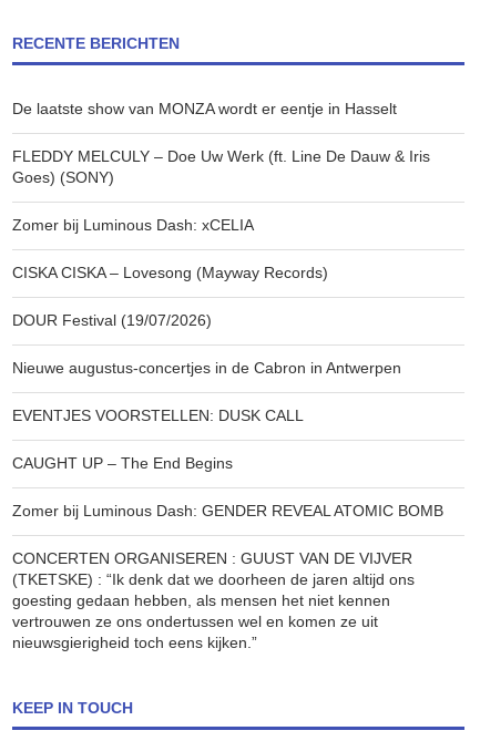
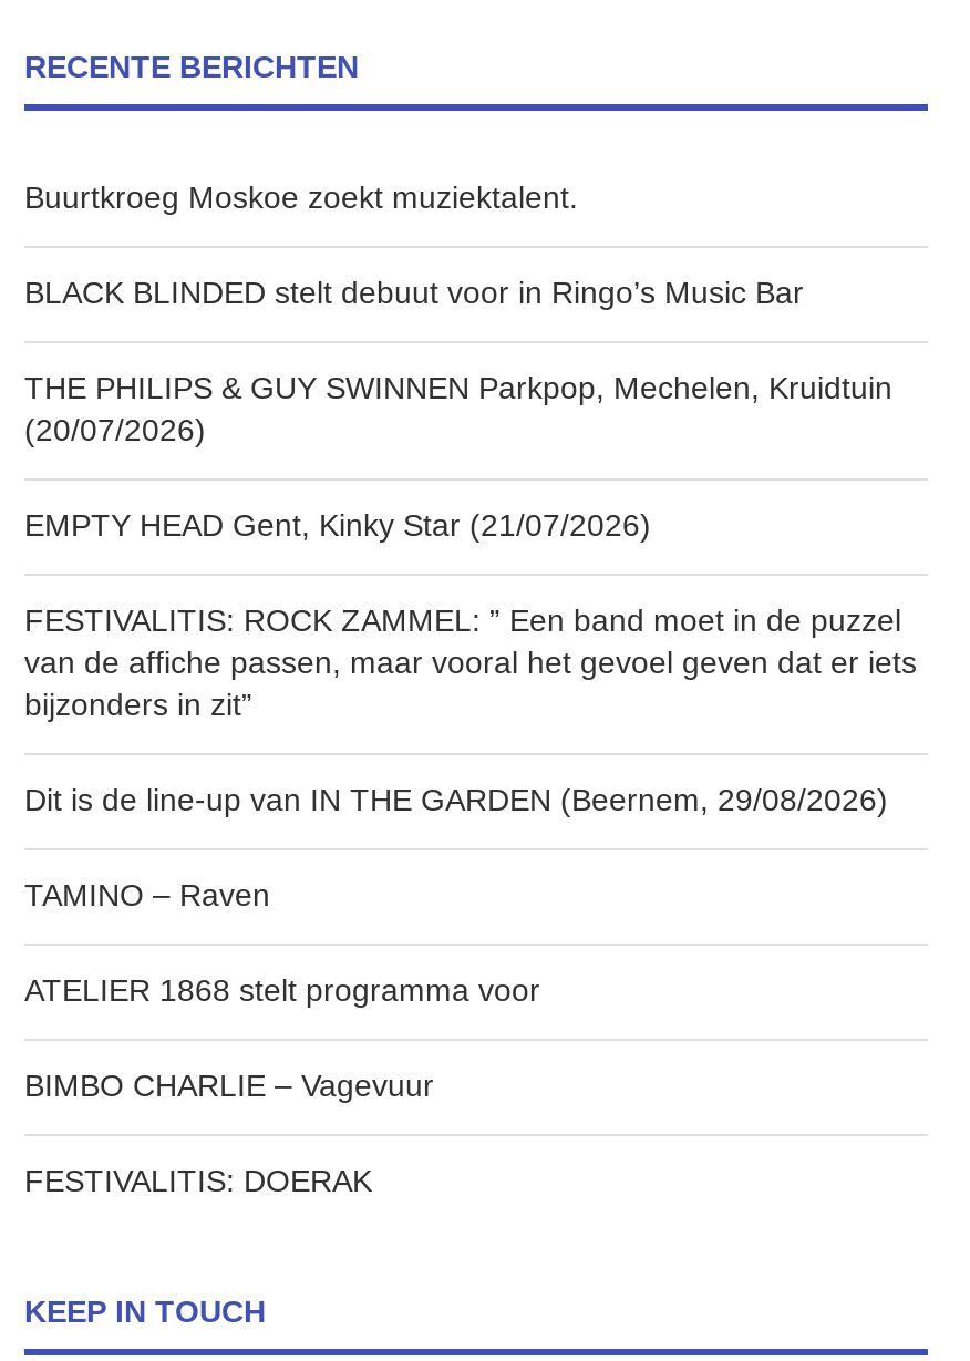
- De laatste show van MONZA wordt er eentje in Hasselt
+ Buurtkroeg Moskoe zoekt muziektalent.

- FLEDDY MELCULY – Doe Uw Werk (ft. Line De Dauw & Iris
- Goes) (SONY)
+ BLACK BLINDED stelt debuut voor in Ringo’s Music Bar

- Zomer bij Luminous Dash: xCELIA
+ THE PHILIPS & GUY SWINNEN Parkpop, Mechelen, Kruidtuin
+ (20/07/2026)

- CISKA CISKA – Lovesong (Mayway Records)
+ EMPTY HEAD Gent, Kinky Star (21/07/2026)

- DOUR Festival (19/07/2026)
+ FESTIVALITIS: ROCK ZAMMEL: ” Een band moet in de puzzel
+ van de affiche passen, maar vooral het gevoel geven dat er iets
+ bijzonders in zit”

- Nieuwe augustus-concertjes in de Cabron in Antwerpen
+ Dit is de line-up van IN THE GARDEN (Beernem, 29/08/2026)

- EVENTJES VOORSTELLEN: DUSK CALL
+ TAMINO – Raven

- CAUGHT UP – The End Begins
+ ATELIER 1868 stelt programma voor

- Zomer bij Luminous Dash: GENDER REVEAL ATOMIC BOMB
+ BIMBO CHARLIE – Vagevuur

- CONCERTEN ORGANISEREN : GUUST VAN DE VIJVER
- (TKETSKE) : “Ik denk dat we doorheen de jaren altijd ons
- goesting gedaan hebben, als mensen het niet kennen
- vertrouwen ze ons ondertussen wel en komen ze uit
- nieuwsgierigheid toch eens kijken.”
+ FESTIVALITIS: DOERAK
